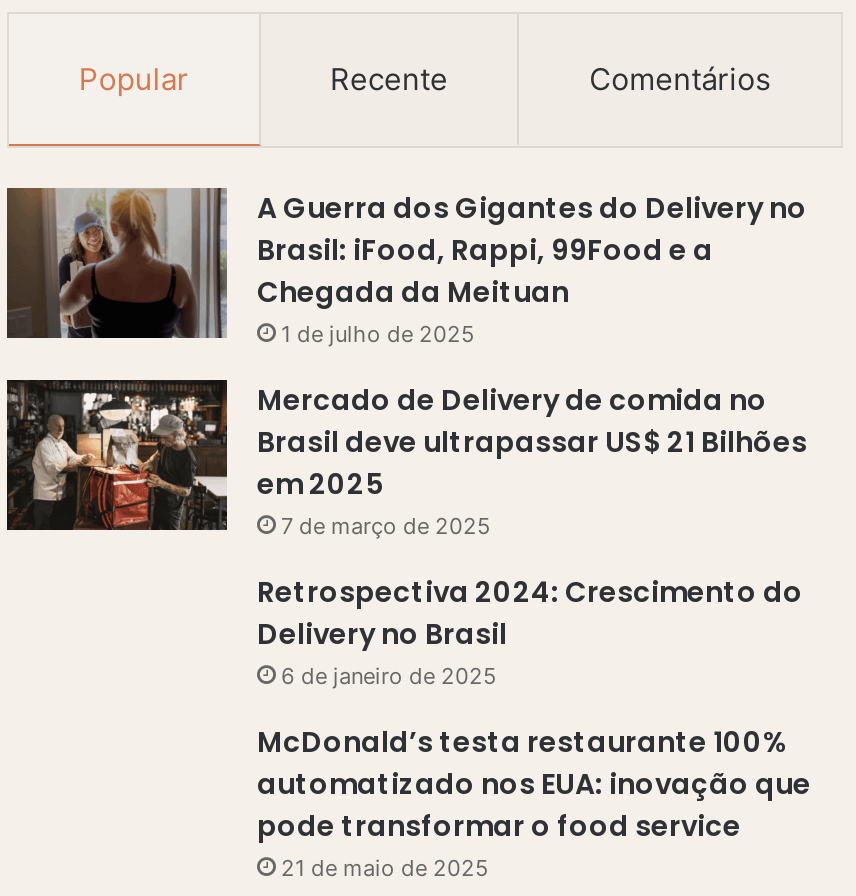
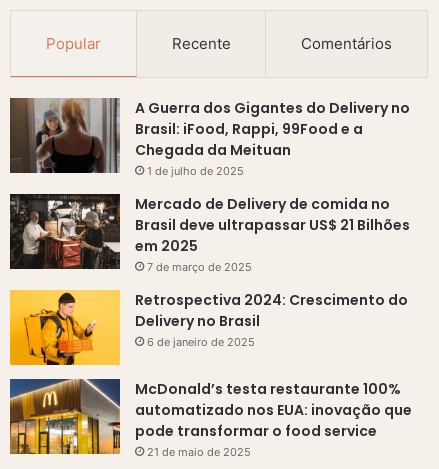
+ [image]

+ [image]
